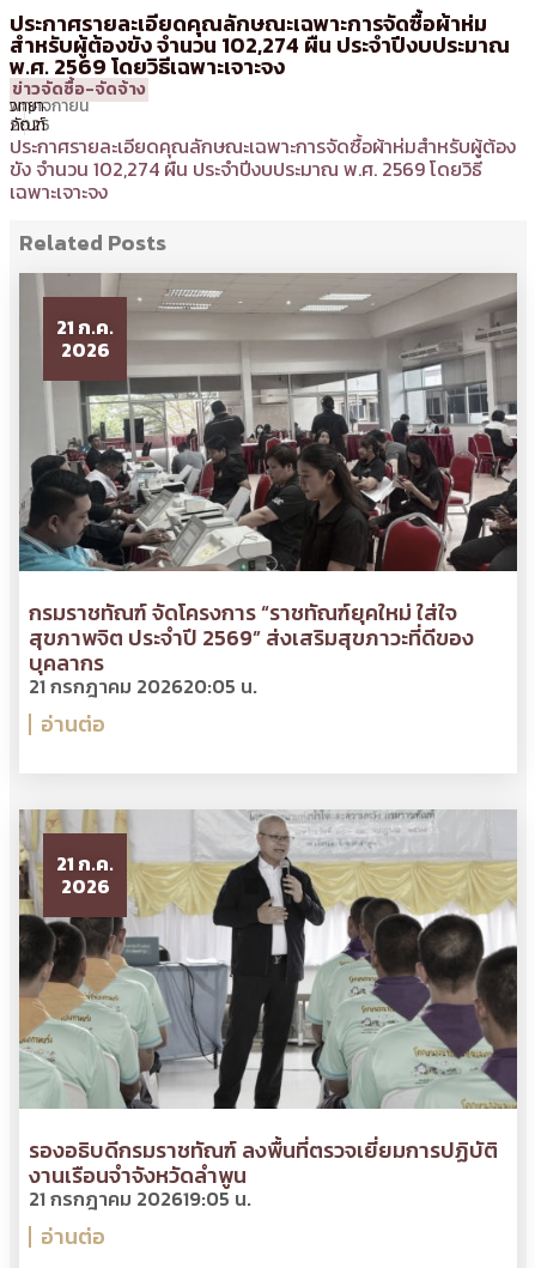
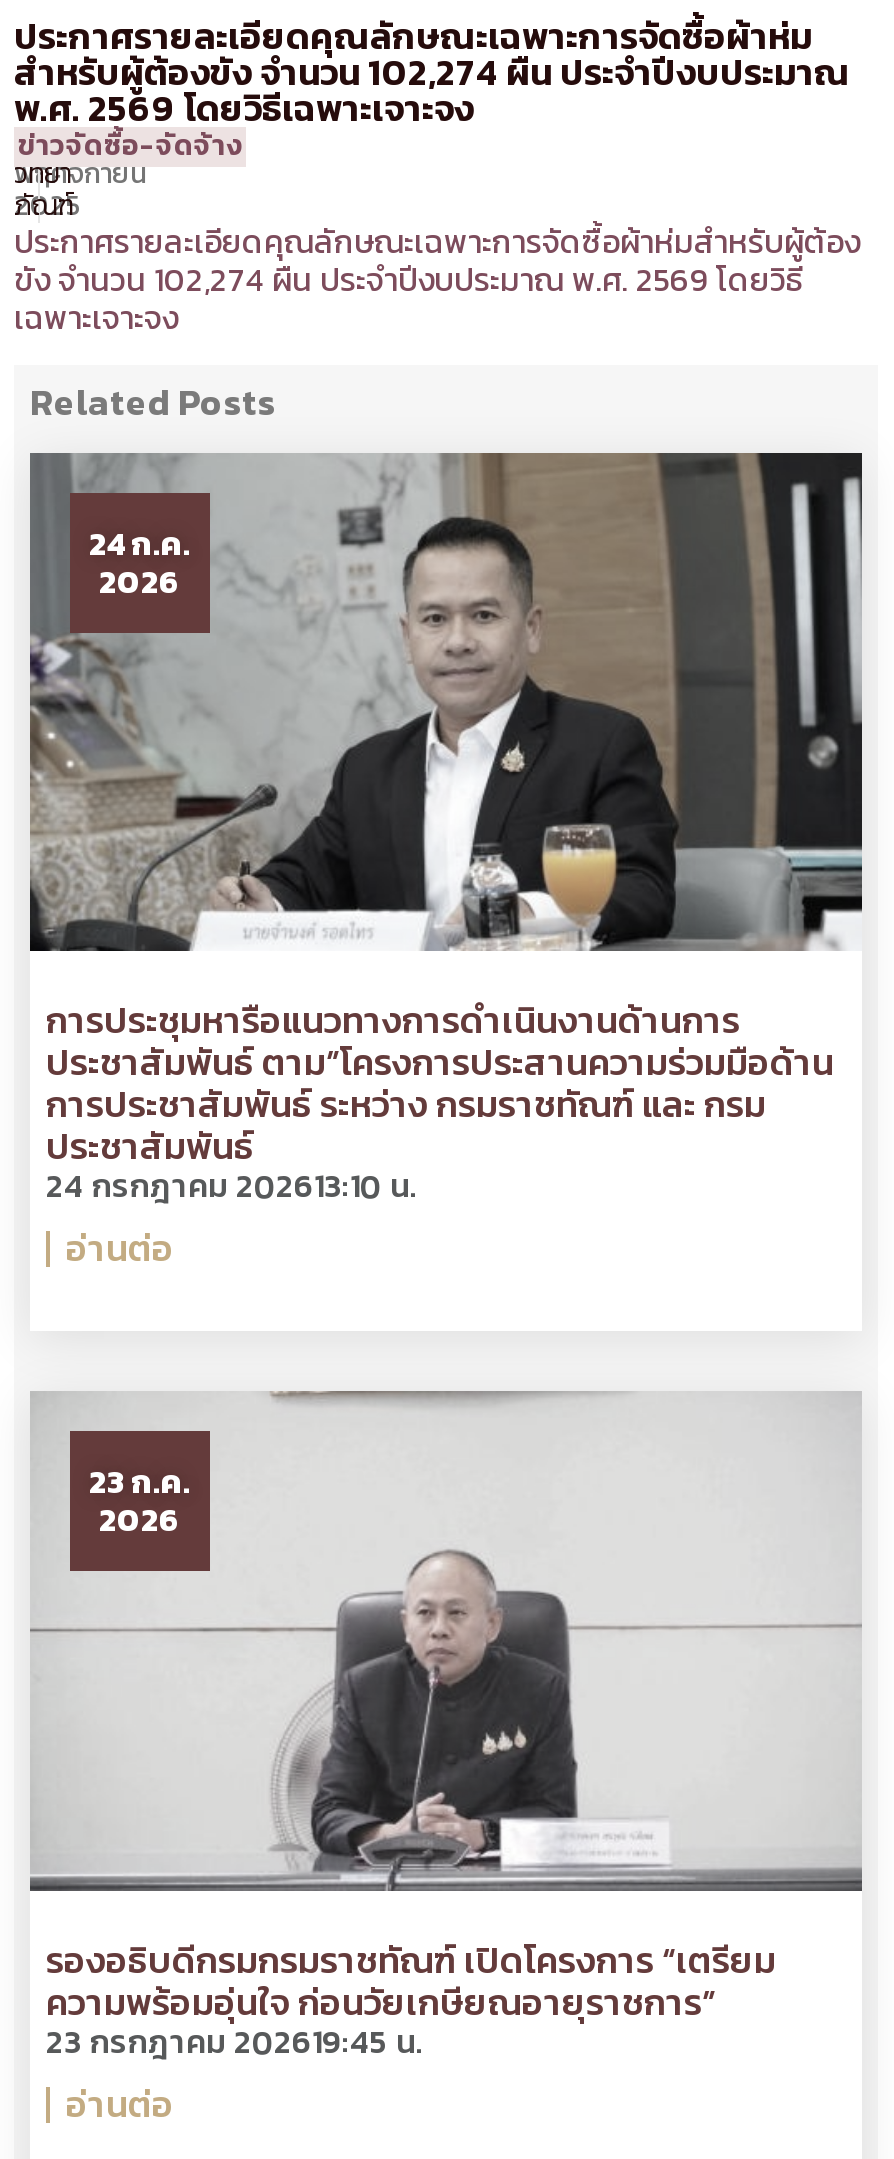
- [image]
- 21 ก.ค.
+ [image]
+ 24 ก.ค.

- กรมราชทัณฑ์ จัดโครงการ “ราชทัณฑ์ยุคใหม่ ใส่ใจ
- สุขภาพจิต ประจำปี 2569” ส่งเสริมสุขภาวะที่ดีของ
- บุคลากร
- 21 กรกฎาคม 202620:05 น.
+ การประชุมหารือแนวทางการดำเนินงานด้านการ
+ ประชาสัมพันธ์ ตาม”โครงการประสานความร่วมมือด้าน
+ การประชาสัมพันธ์ ระหว่าง กรมราชทัณฑ์ และ กรม
+ ประชาสัมพันธ์
+ 24 กรกฎาคม 202613:10 น.

- [image]
- 21 ก.ค.
+ [image]
+ 23 ก.ค.

- รองอธิบดีกรมราชทัณฑ์ ลงพื้นที่ตรวจเยี่ยมการปฏิบัติ
- งานเรือนจำจังหวัดลำพูน
- 21 กรกฎาคม 202619:05 น.
+ รองอธิบดีกรมกรมราชทัณฑ์ เปิดโครงการ “เตรียม
+ ความพร้อมอุ่นใจ ก่อนวัยเกษียณอายุราชการ”
+ 23 กรกฎาคม 202619:45 น.
